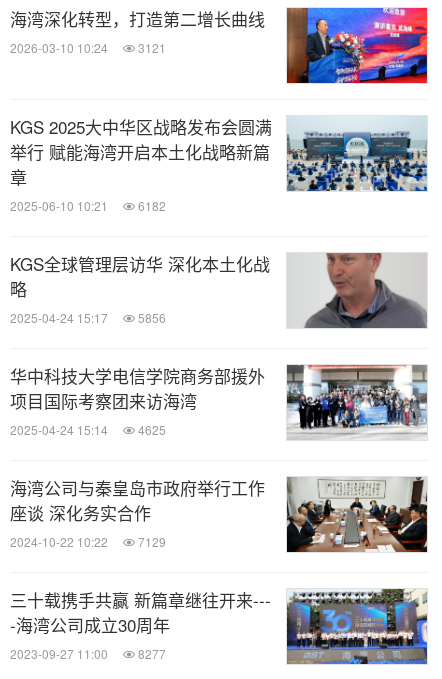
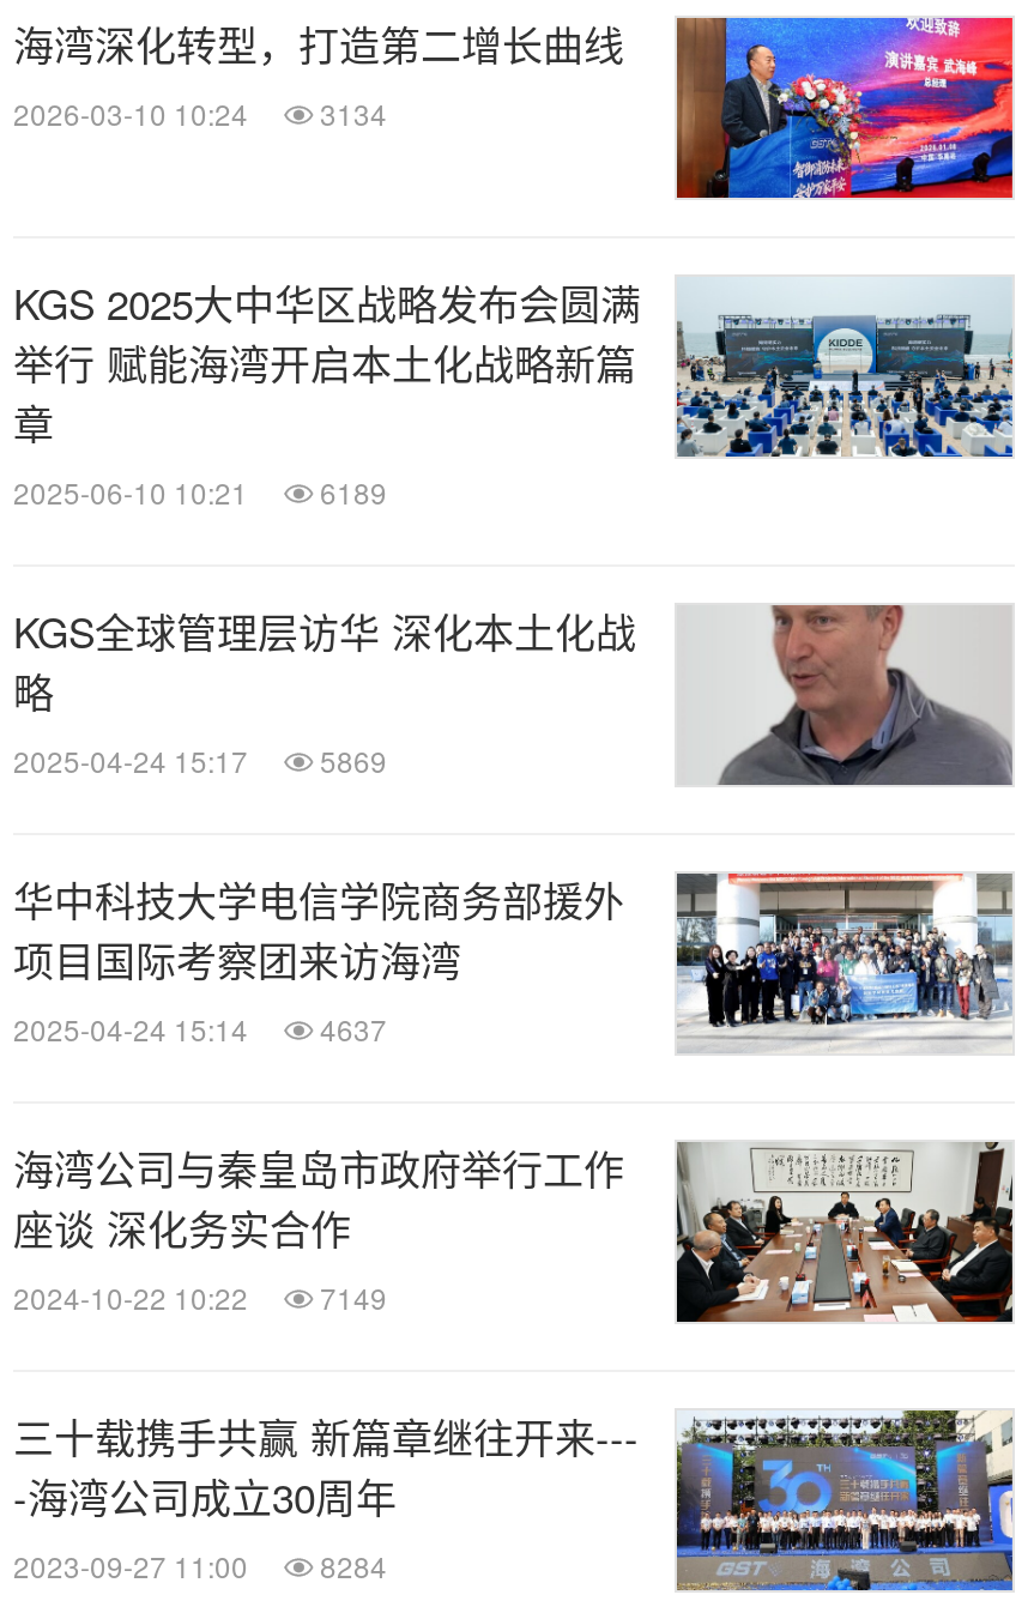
- 2026-03-10 10:24 3121
+ 2026-03-10 10:24 3134

- 2025-06-10 10:21 6182
+ 2025-06-10 10:21 6189

- 2025-04-24 15:17 5856
+ 2025-04-24 15:17 5869

- 2025-04-24 15:14 4625
+ 2025-04-24 15:14 4637

- 2024-10-22 10:22 7129
+ 2024-10-22 10:22 7149

- 2023-09-27 11:00 8277
+ 2023-09-27 11:00 8284
